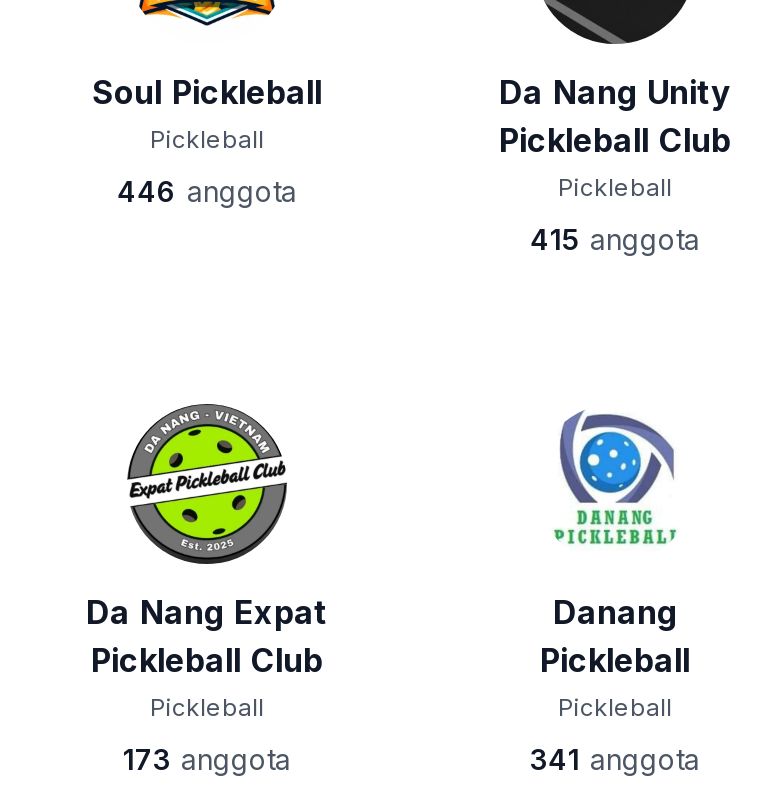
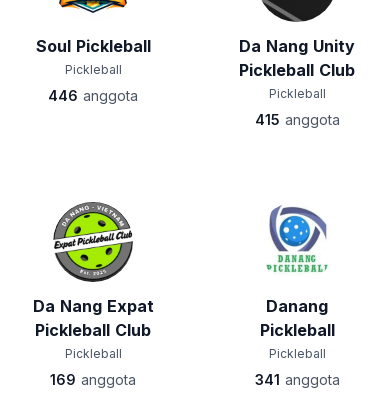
- 173 anggota
+ 169 anggota
